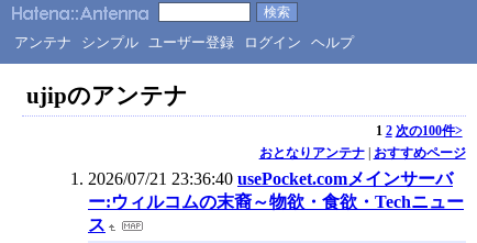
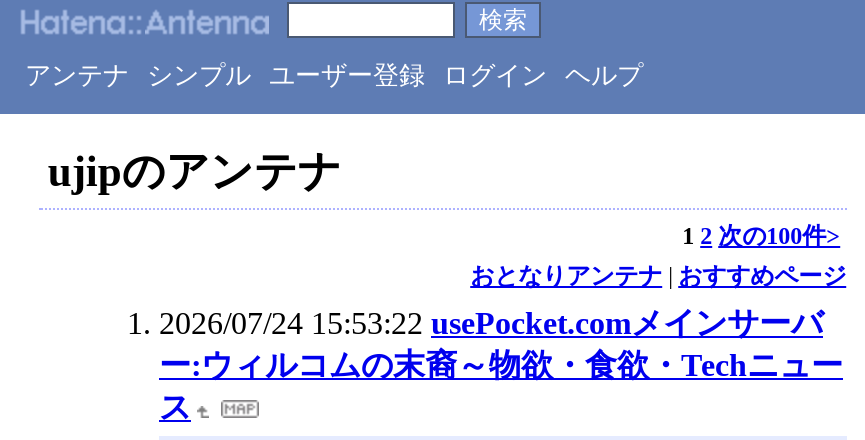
- 2026/07/21 23:36:40 usePocket.comメインサーバ
+ 2026/07/24 15:53:22 usePocket.comメインサーバ
